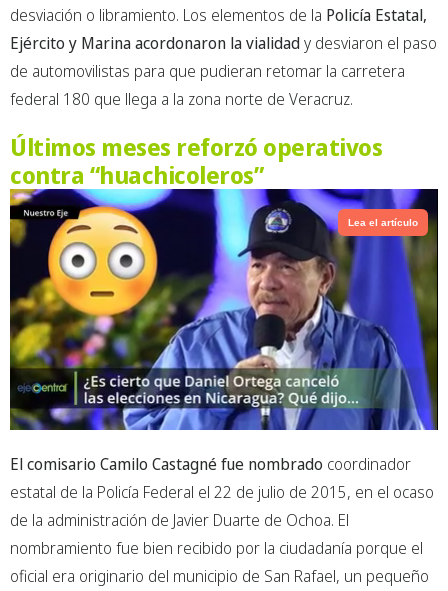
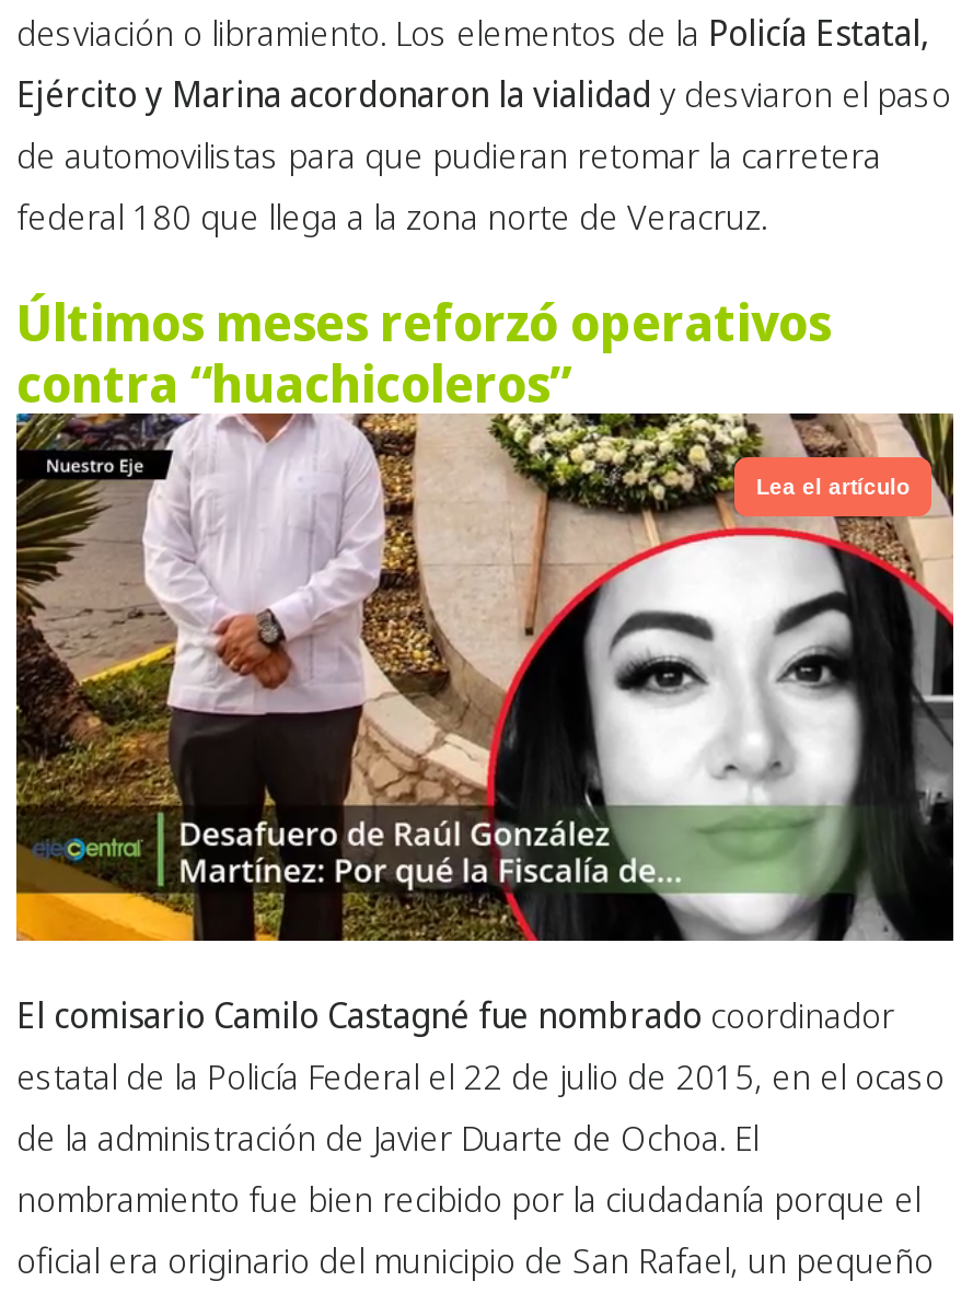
- [image]
+ [image]
